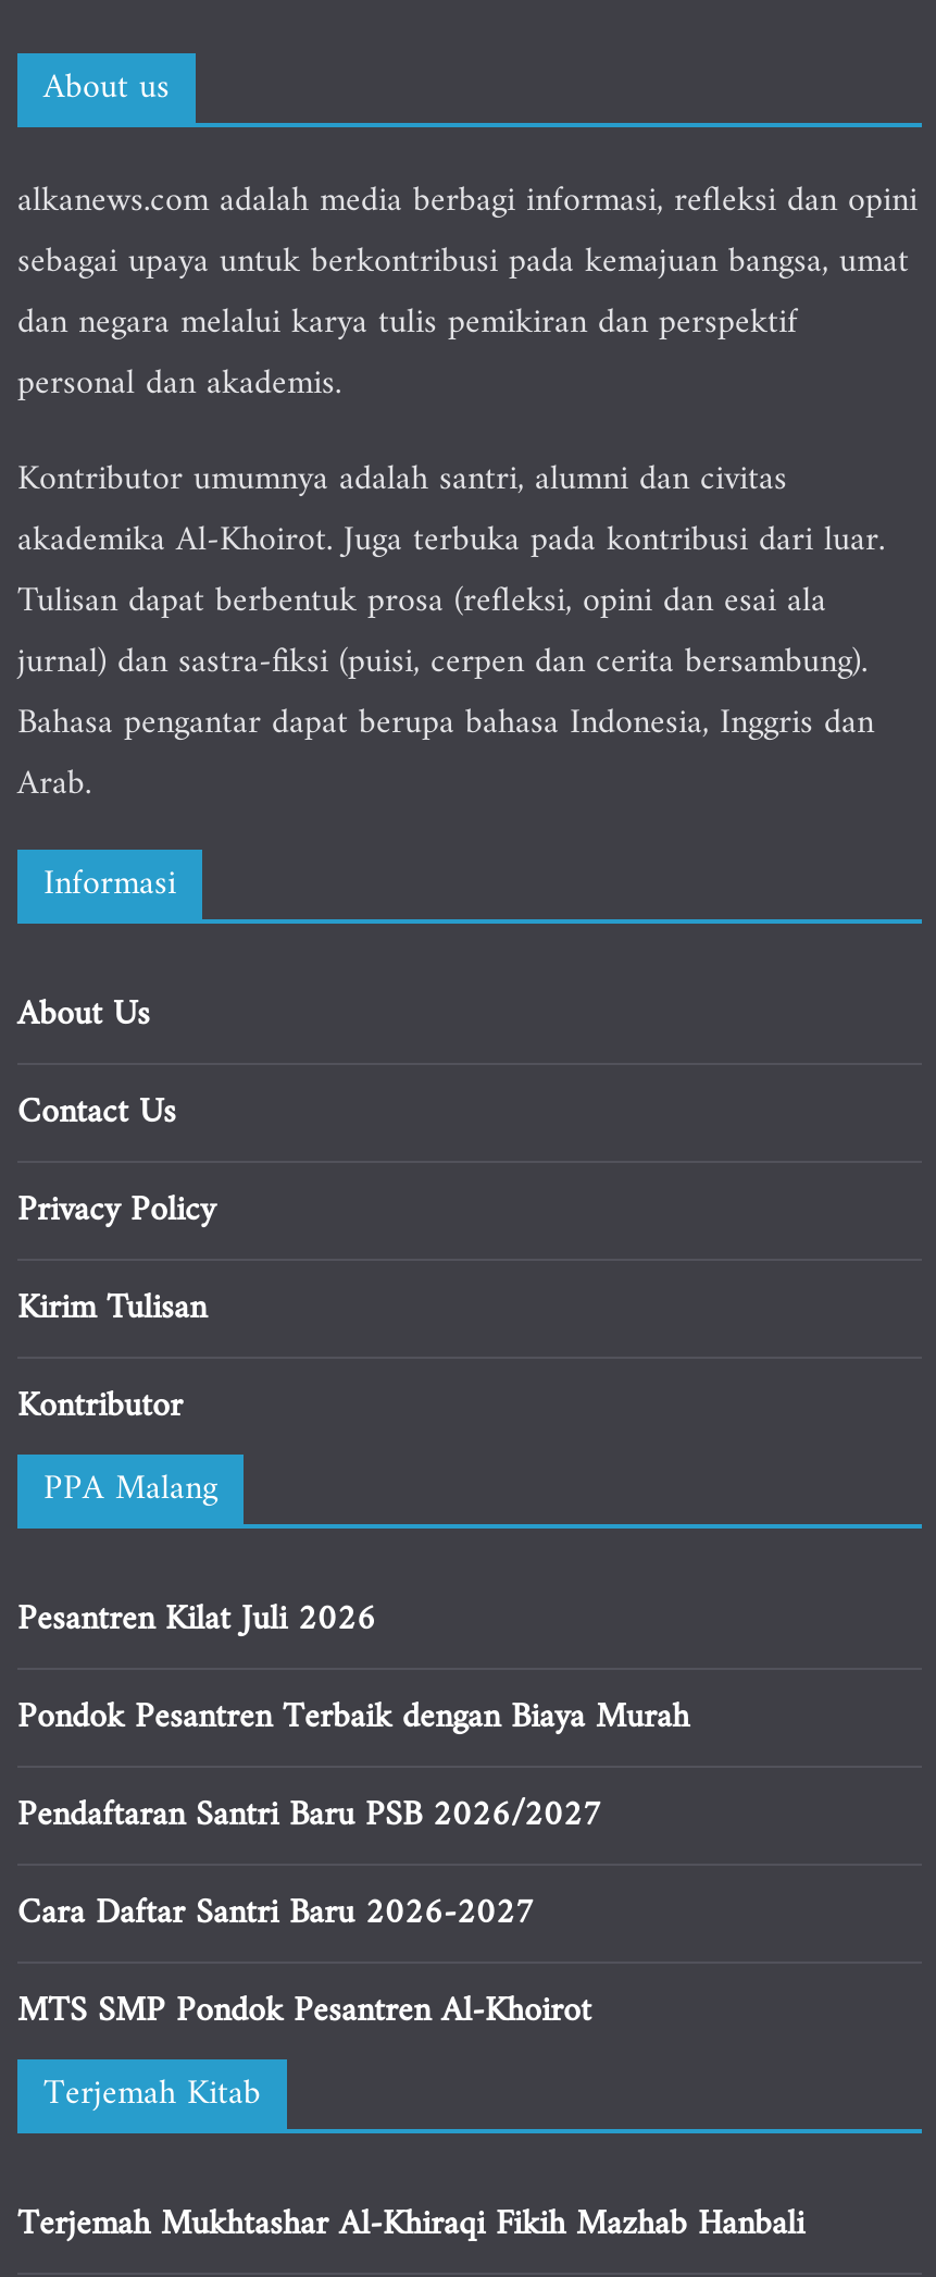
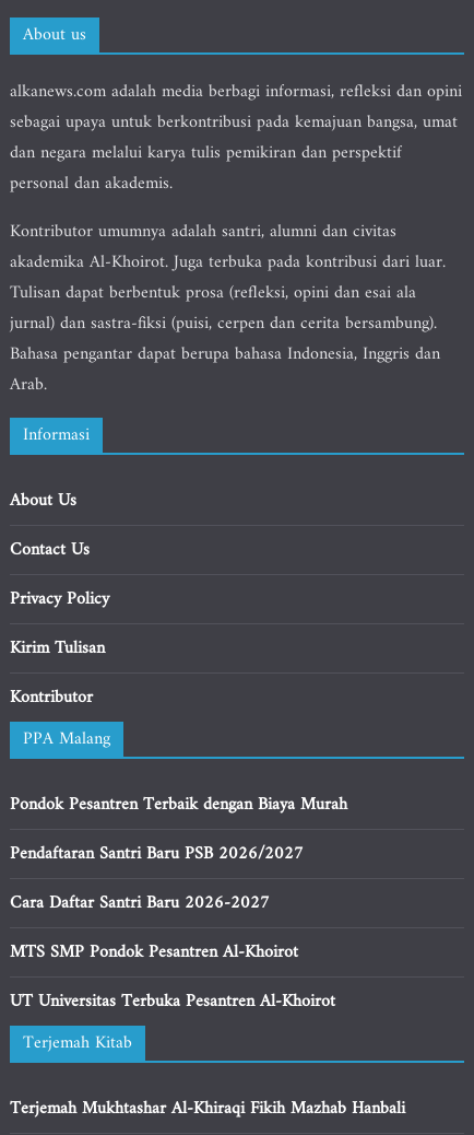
- Pesantren Kilat Juli 2026

moved up: Pondok Pesantren Terbaik dengan Biaya Murah | Pendaftaran Santri Baru PSB 2026/2027 | Cara Daftar Santri Baru 2026-2027 | MTS SMP Pondok Pesantren Al-Khoirot

+ UT Universitas Terbuka Pesantren Al-Khoirot
